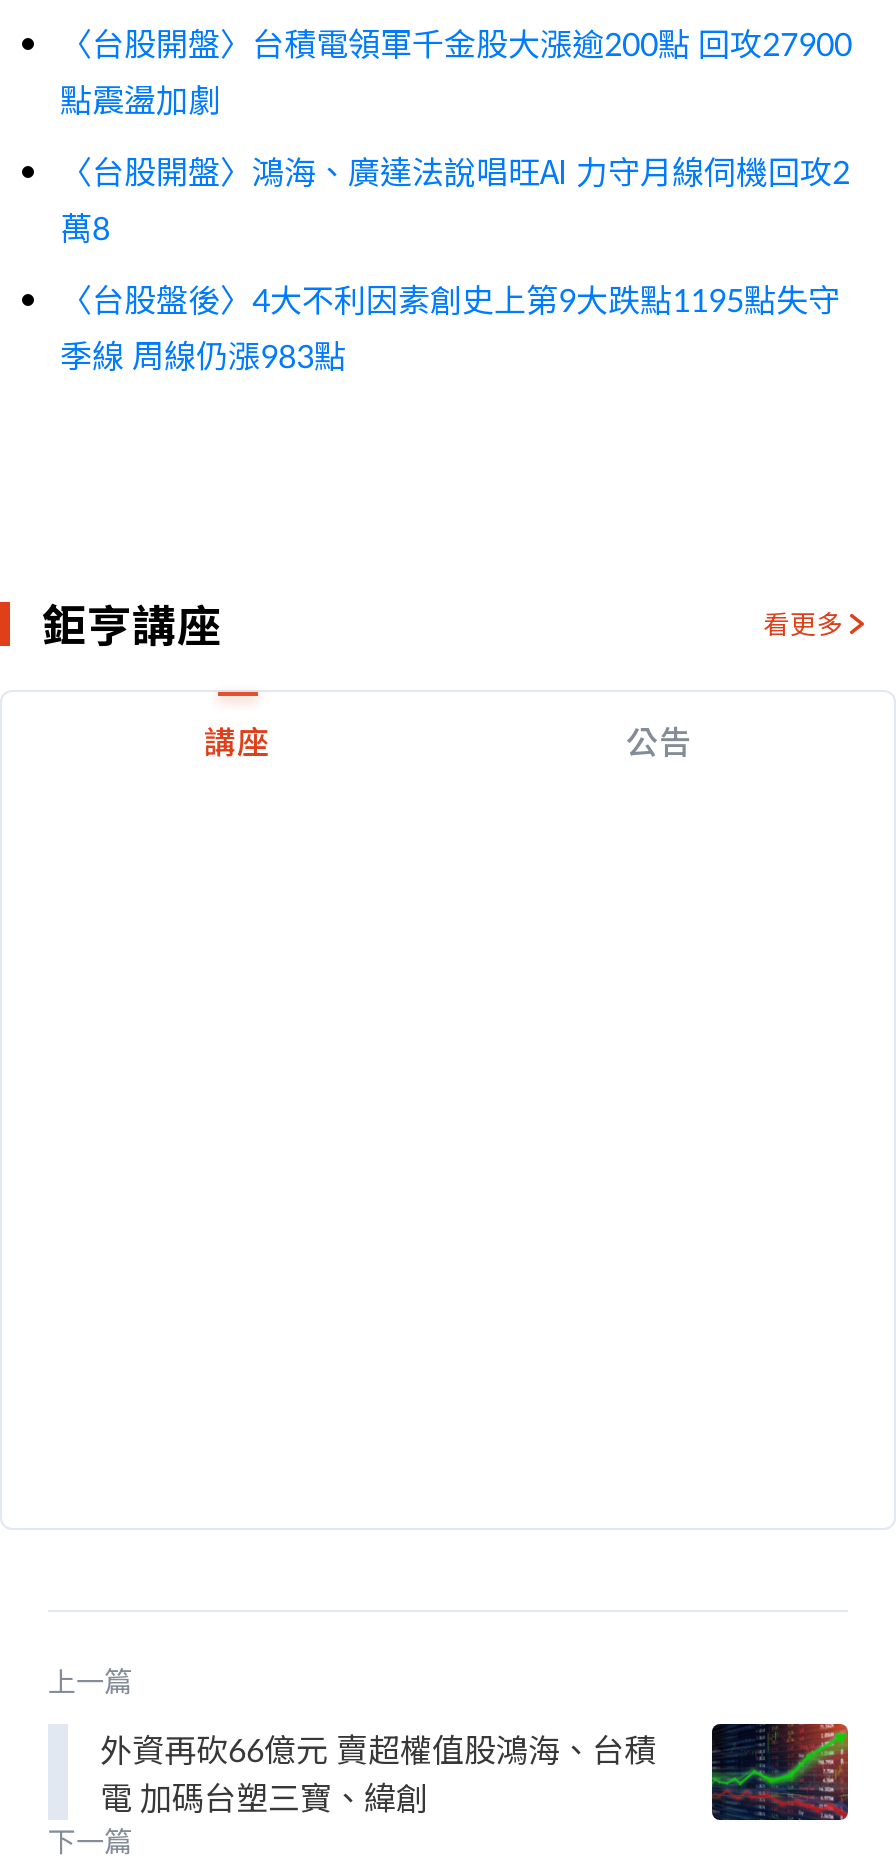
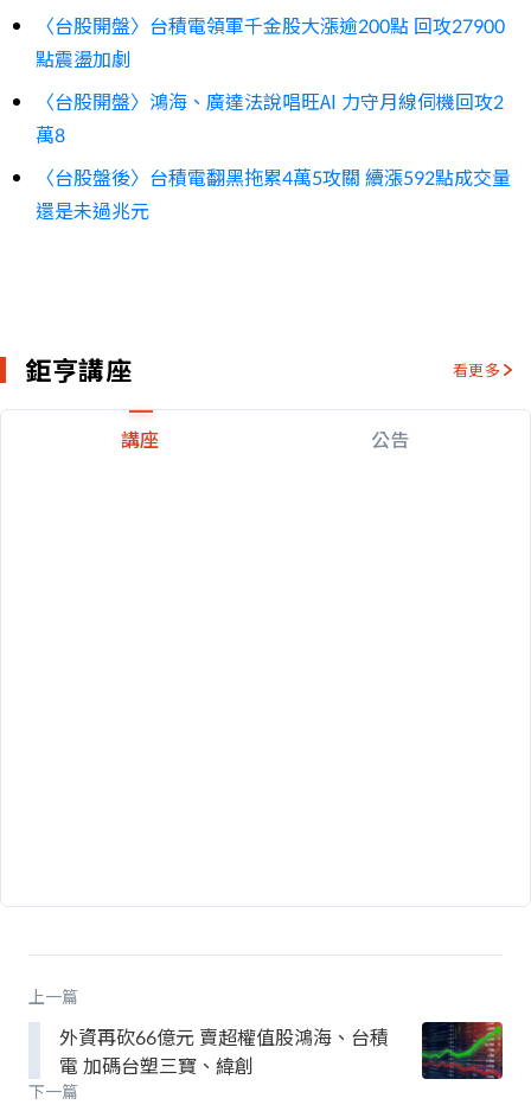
- 〈台股盤後〉4大不利因素創史上第9大跌點1195點失守
- 季線 周線仍漲983點
+ 〈台股盤後〉台積電翻黑拖累4萬5攻關 續漲592點成交量
+ 還是未過兆元
